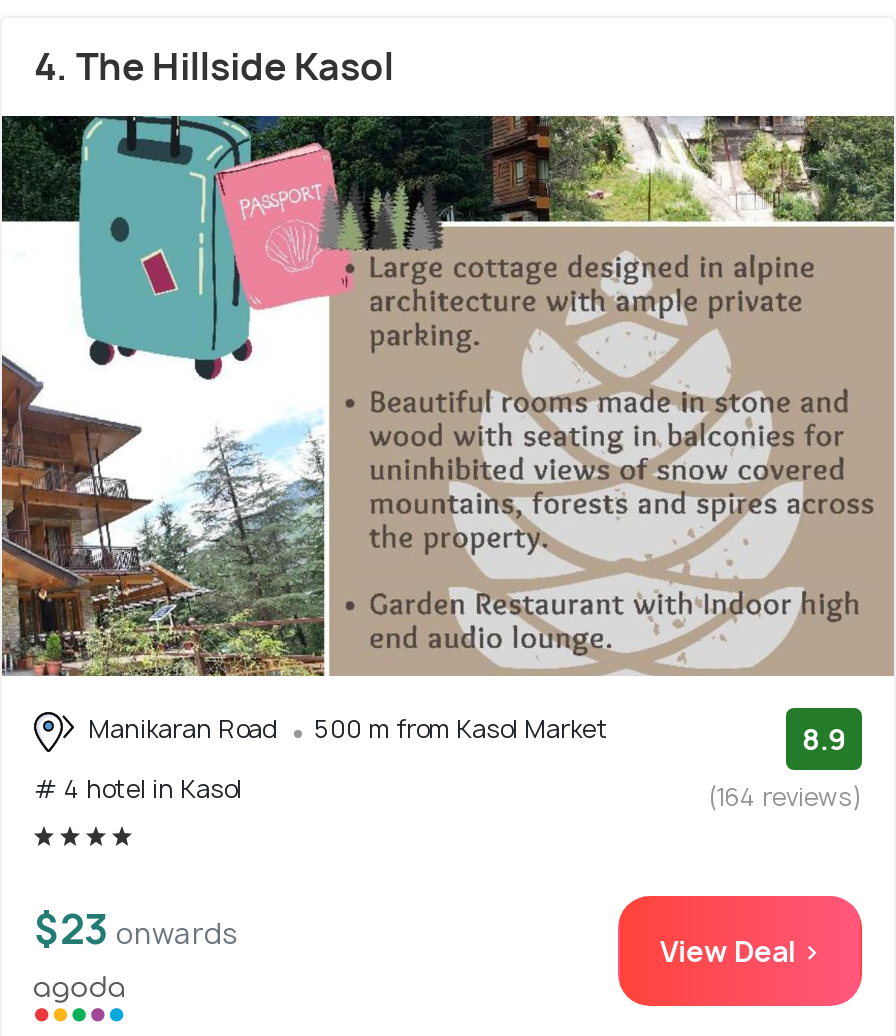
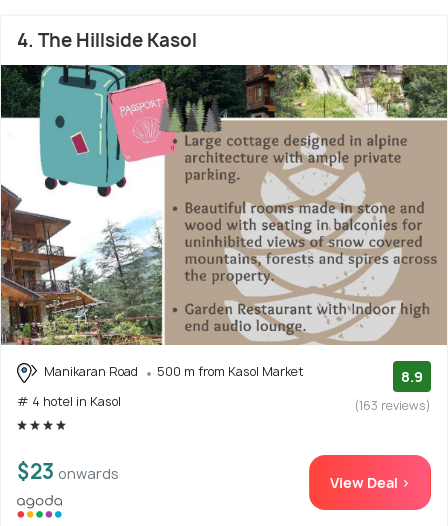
- (164 reviews)
+ (163 reviews)
